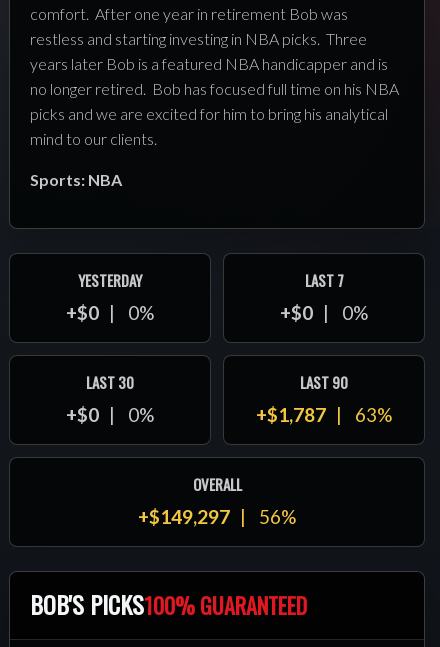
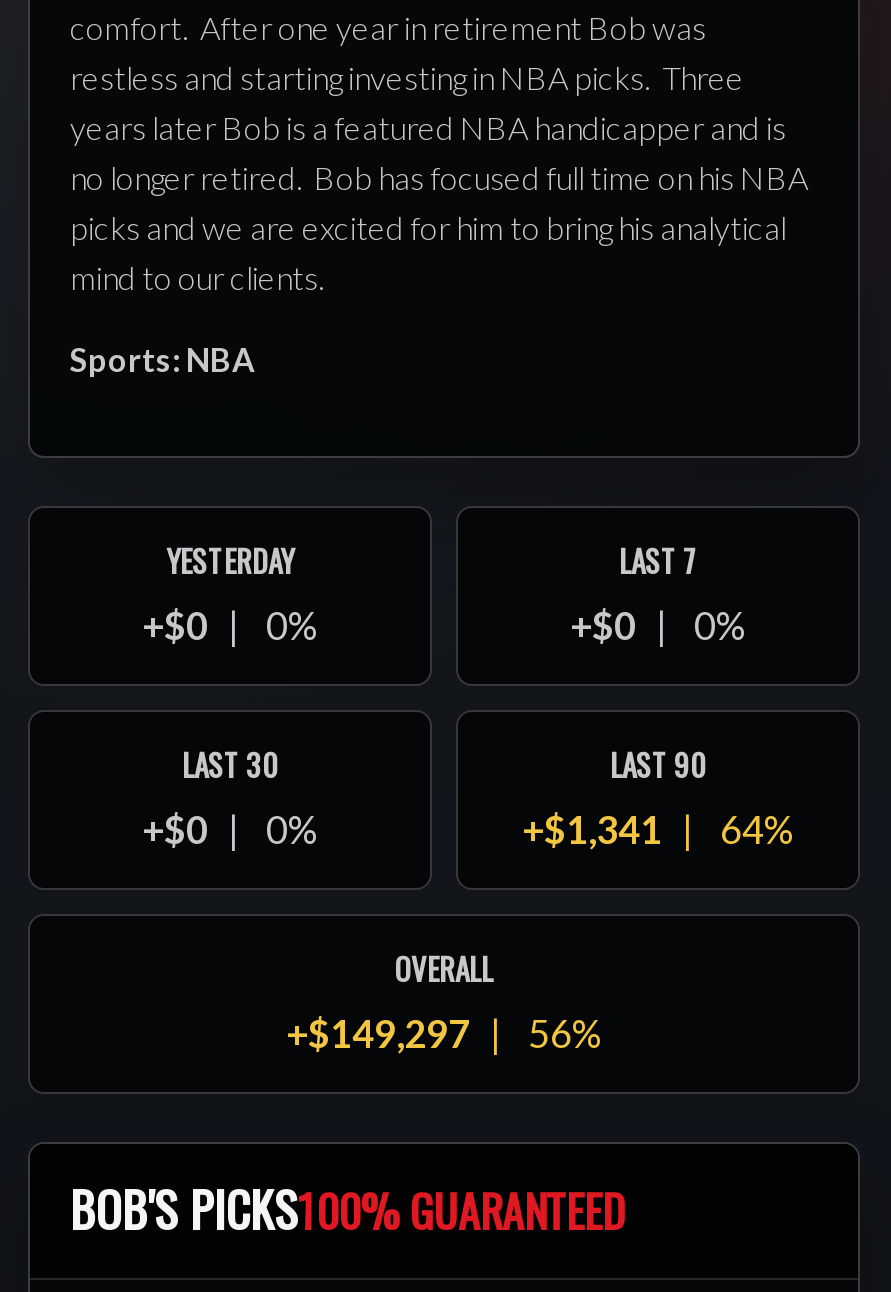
- +$1,787
+ +$1,341

- 63%
+ 64%
